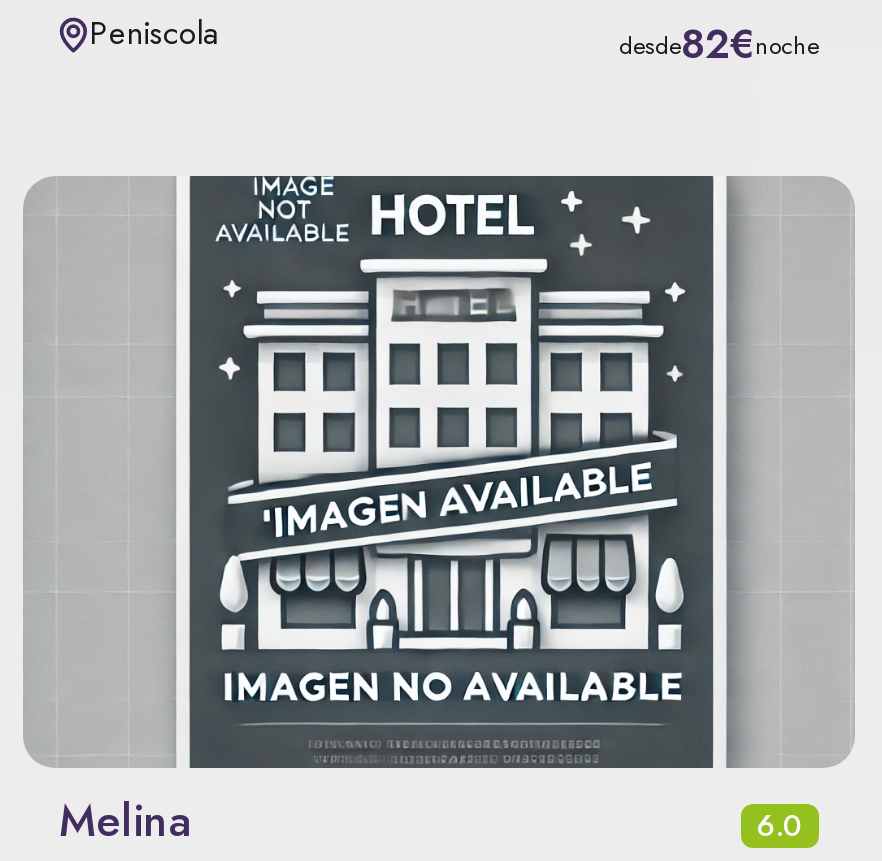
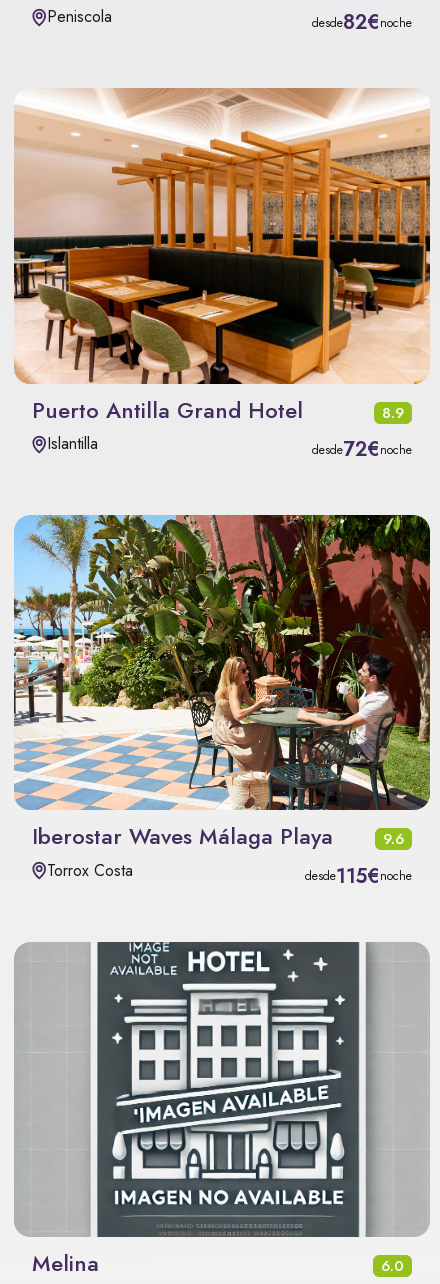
+ [image]
+ Iberostar Waves Málaga Playa
+ 9.6
+ Torrox Costa
+ desde115€noche

+ [image]
+ Puerto Antilla Grand Hotel
+ 8.9
+ Islantilla
+ desde72€noche
